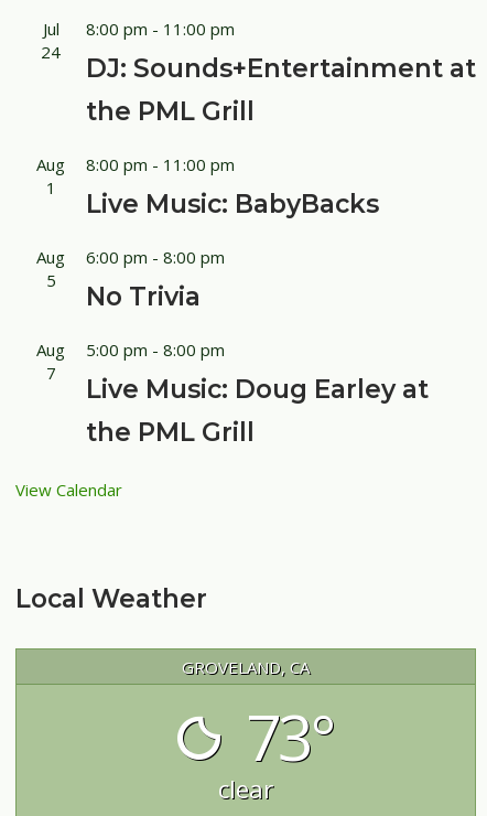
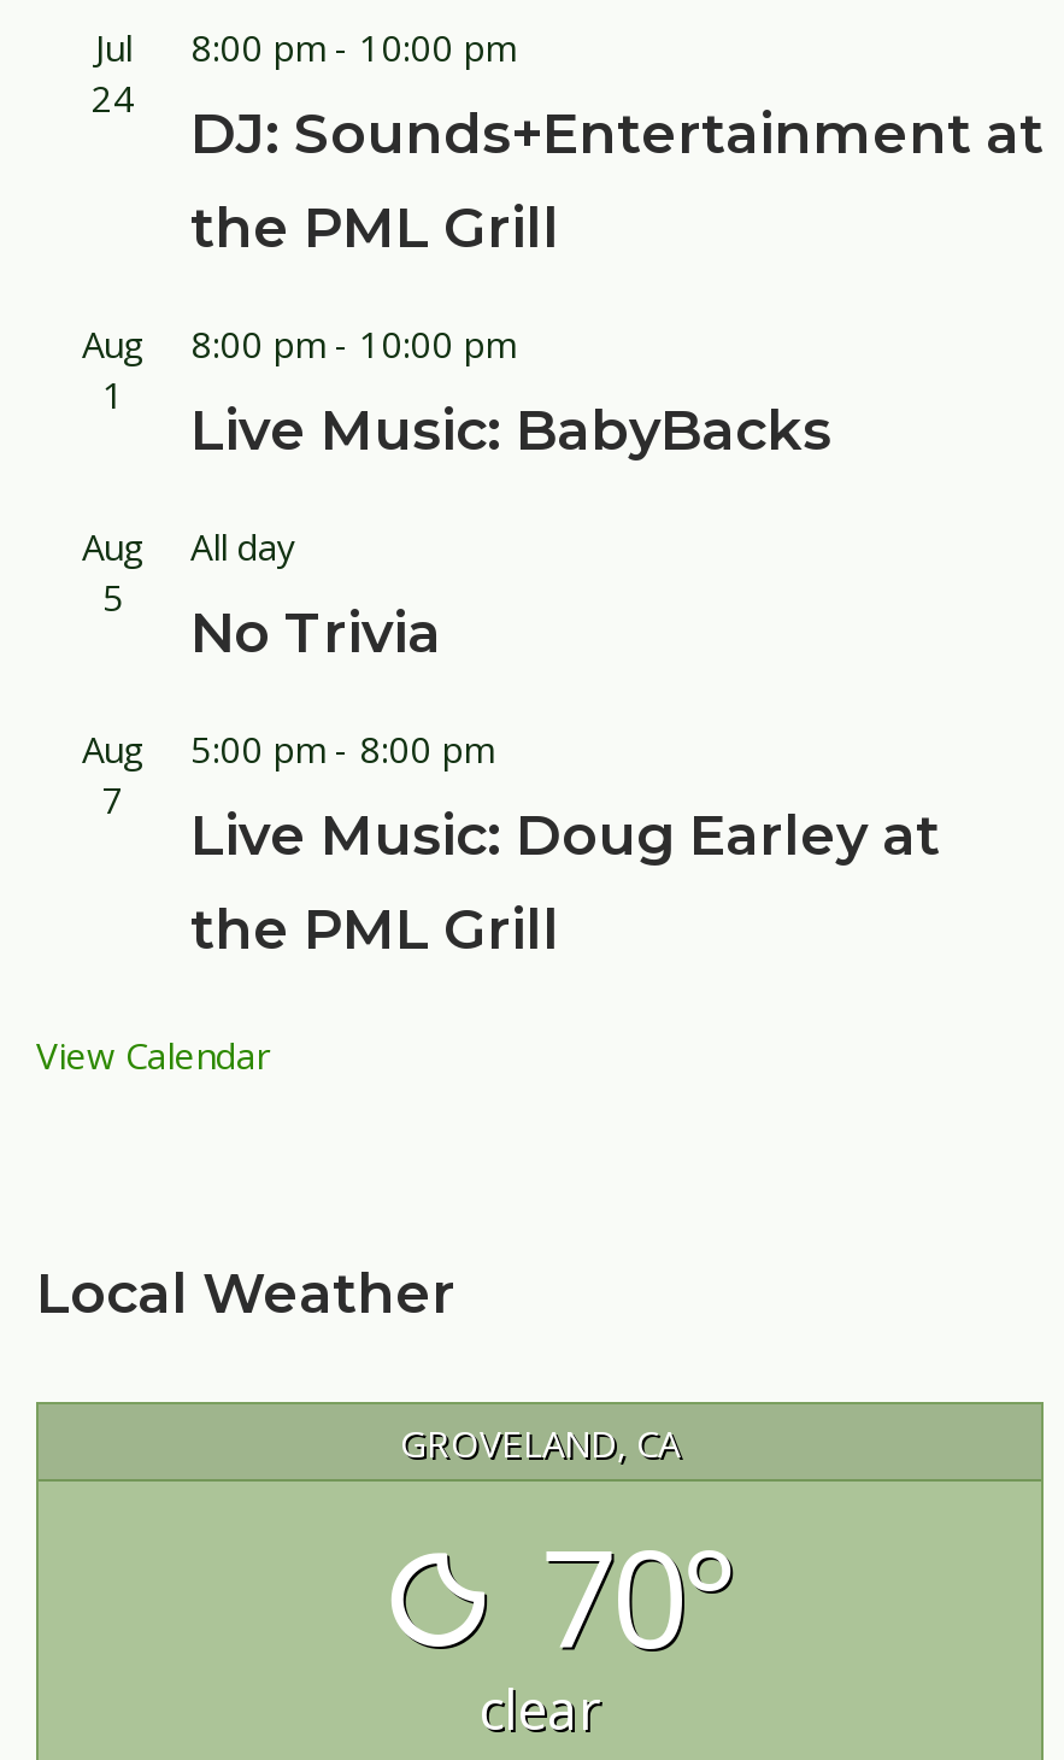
- Jul 8:00 pm - 11:00 pm
+ Jul 8:00 pm - 10:00 pm

- Aug 8:00 pm - 11:00 pm
+ Aug 8:00 pm - 10:00 pm

- 6:00 pm - 8:00 pm
+ All day

- 73°
+ 70°
